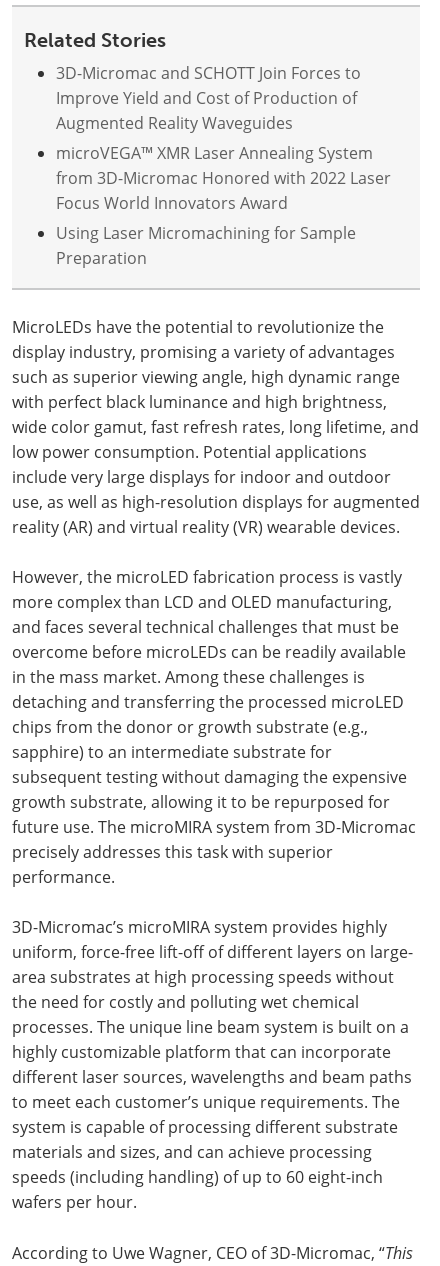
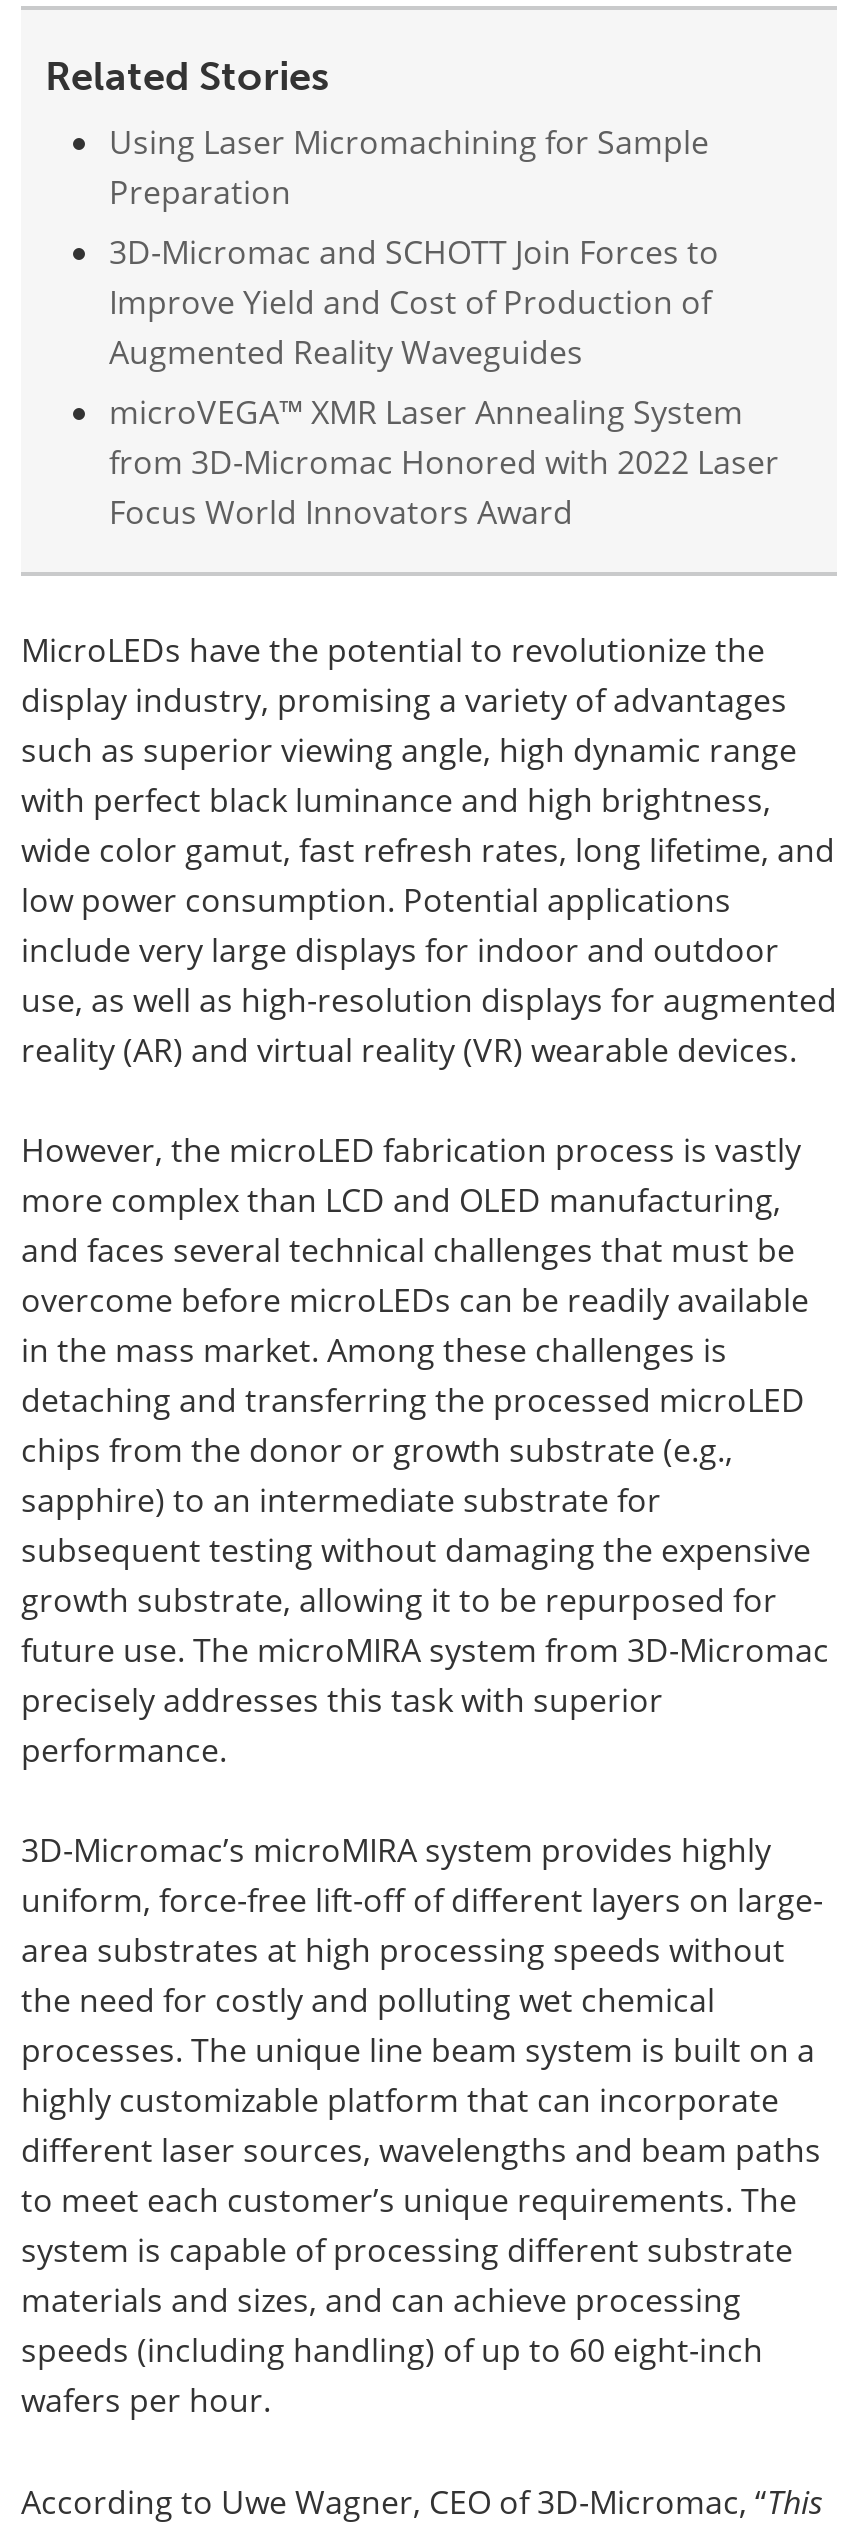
moved down: 3D-Micromac and SCHOTT Join Forces to | Improve Yield and Cost of Production of | Augmented Reality Waveguides | microVEGA™ XMR Laser Annealing System | from 3D-Micromac Honored with 2022 Laser | Focus World Innovators Award

moved up: Using Laser Micromachining for Sample | Preparation
